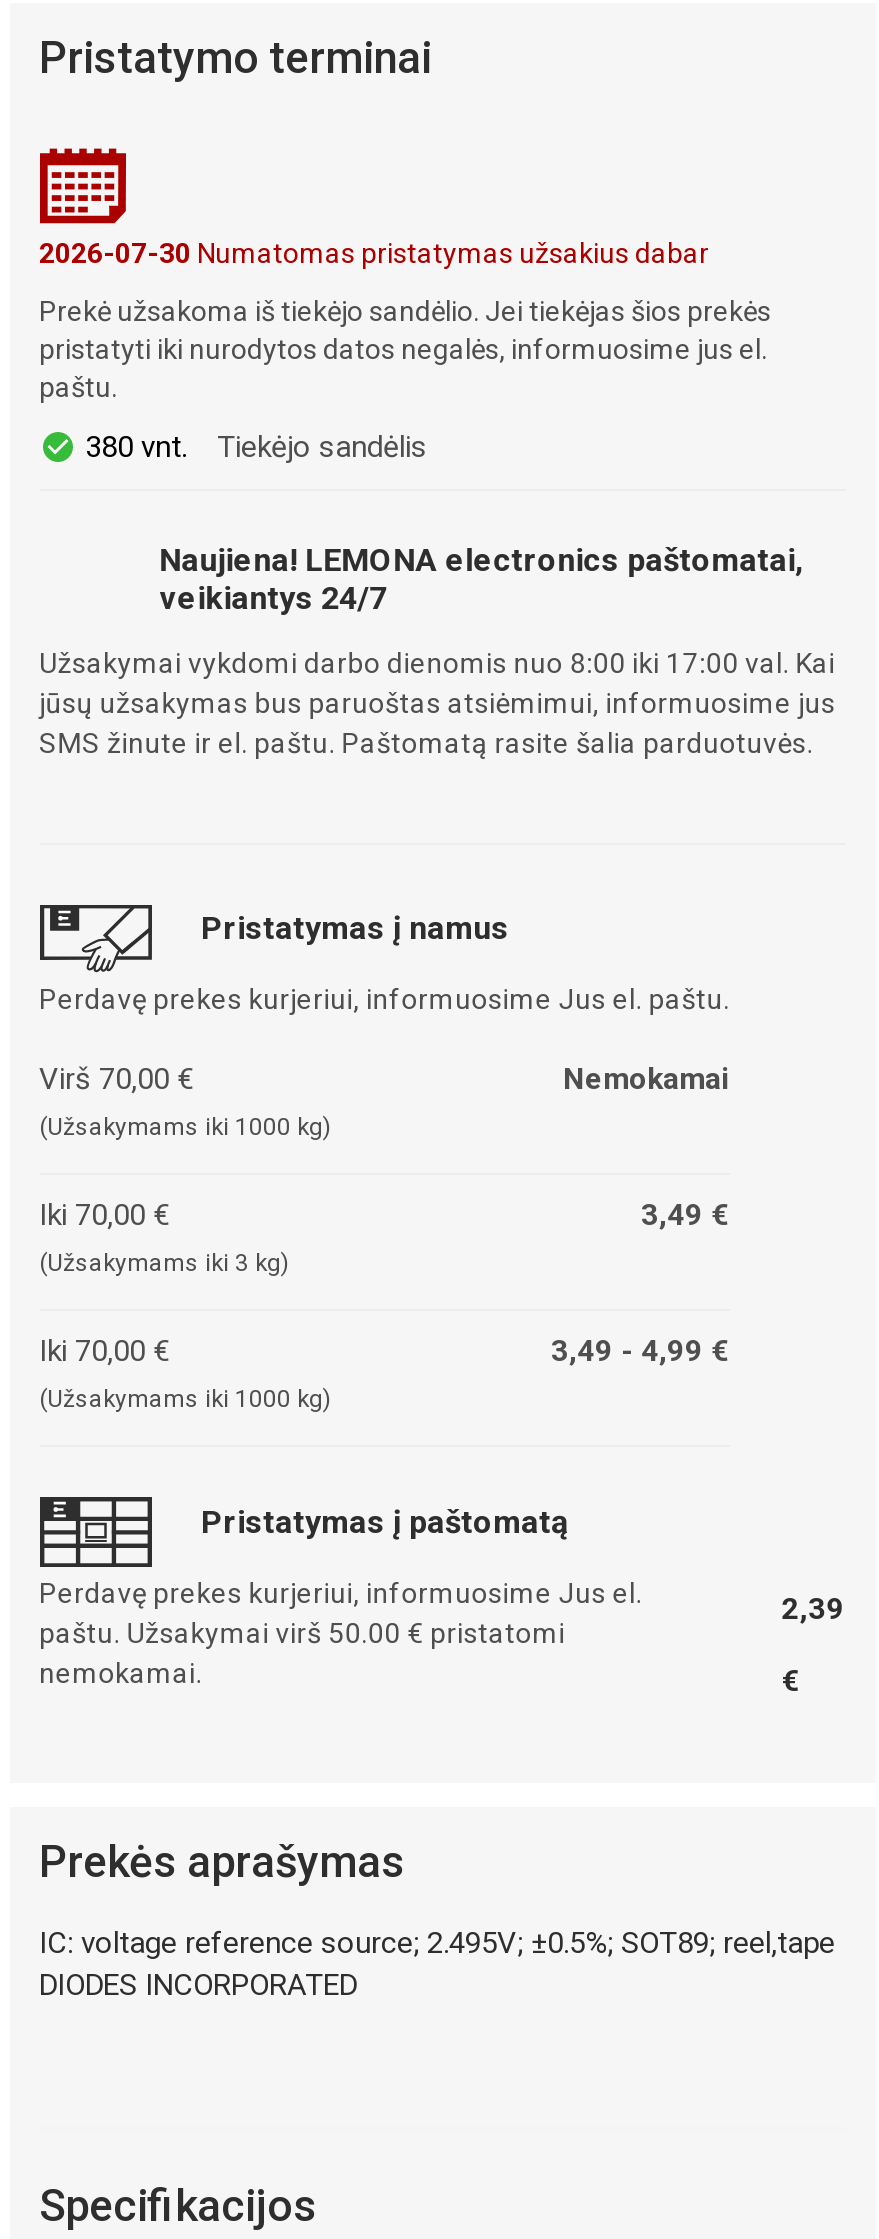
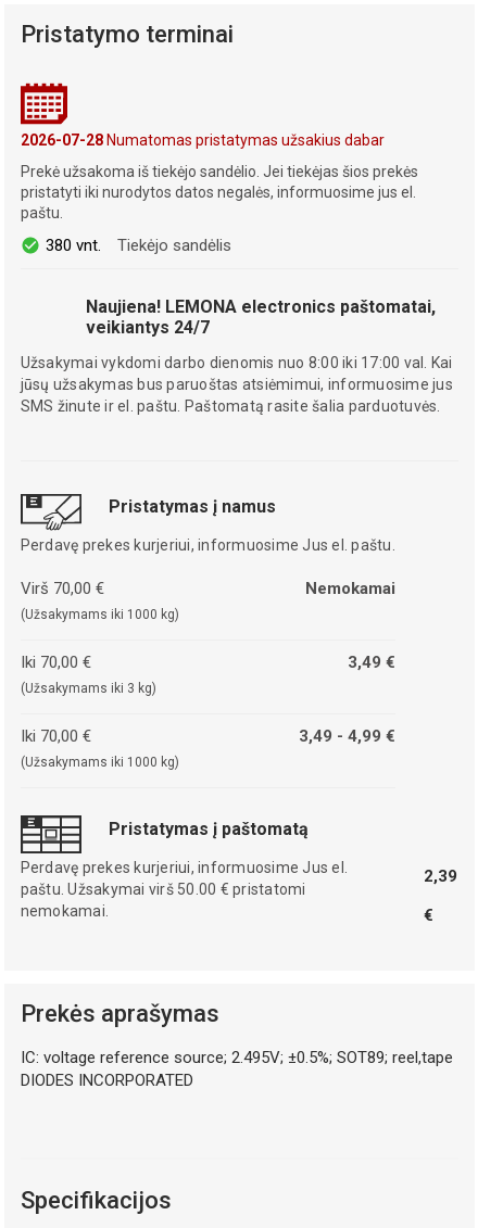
- 2026-07-30 Numatomas pristatymas užsakius dabar
+ 2026-07-28 Numatomas pristatymas užsakius dabar
